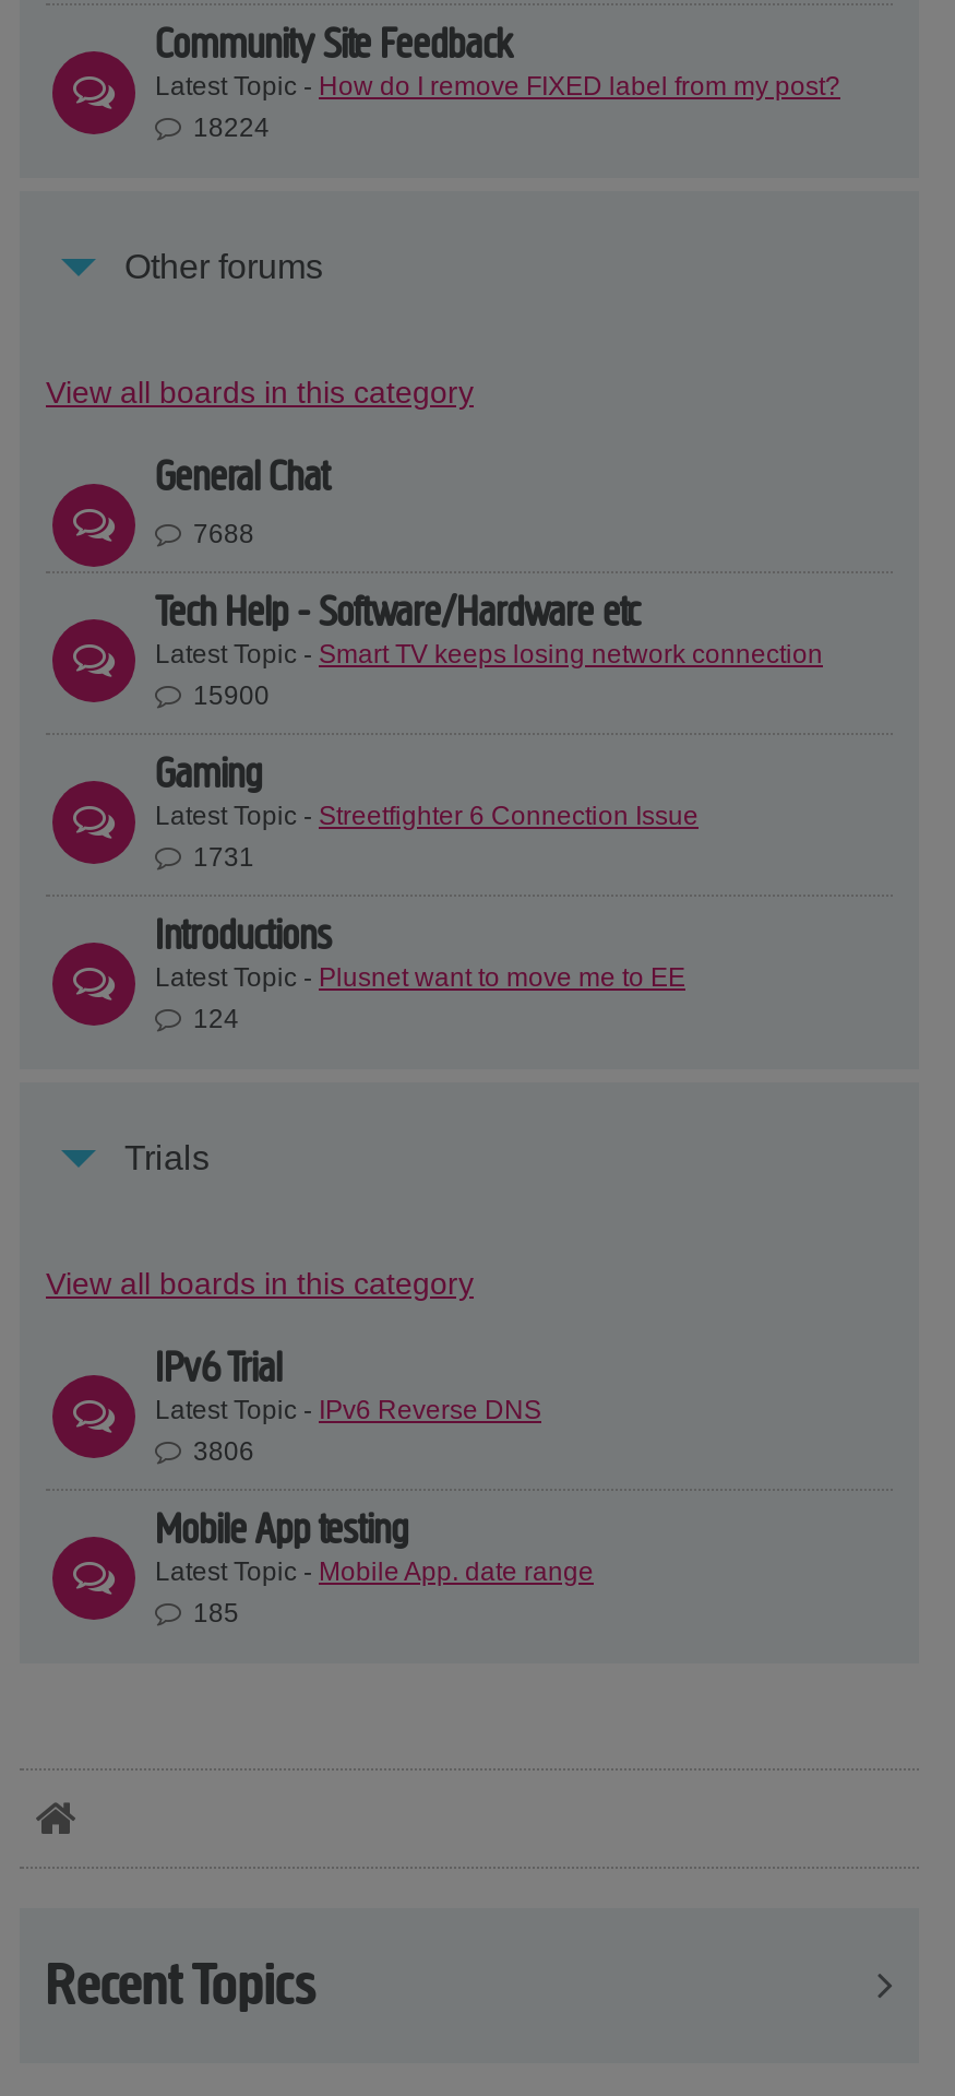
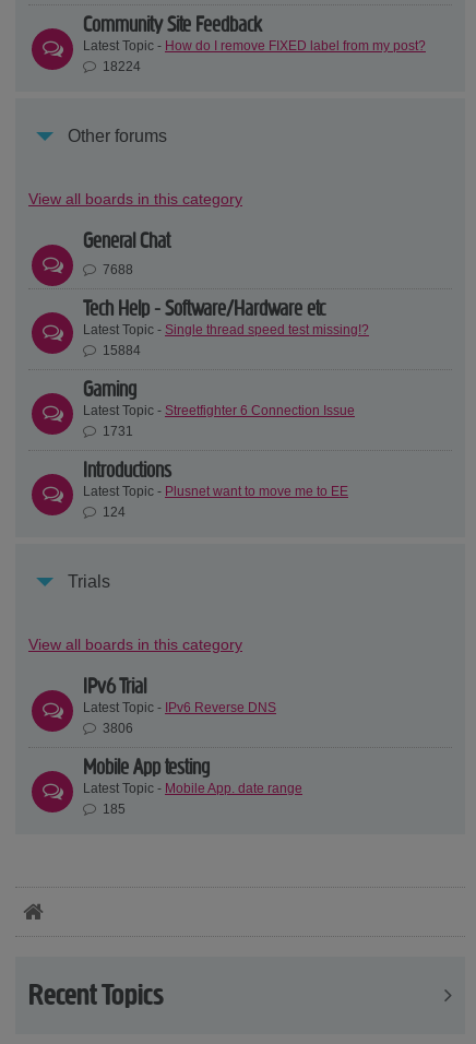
- Latest Topic - Smart TV keeps losing network connection
- 15900
+ Latest Topic - Single thread speed test missing!?
+ 15884
